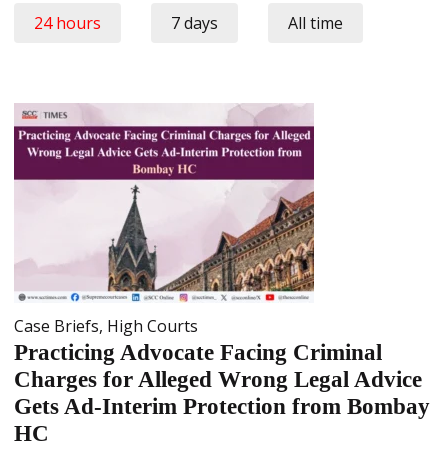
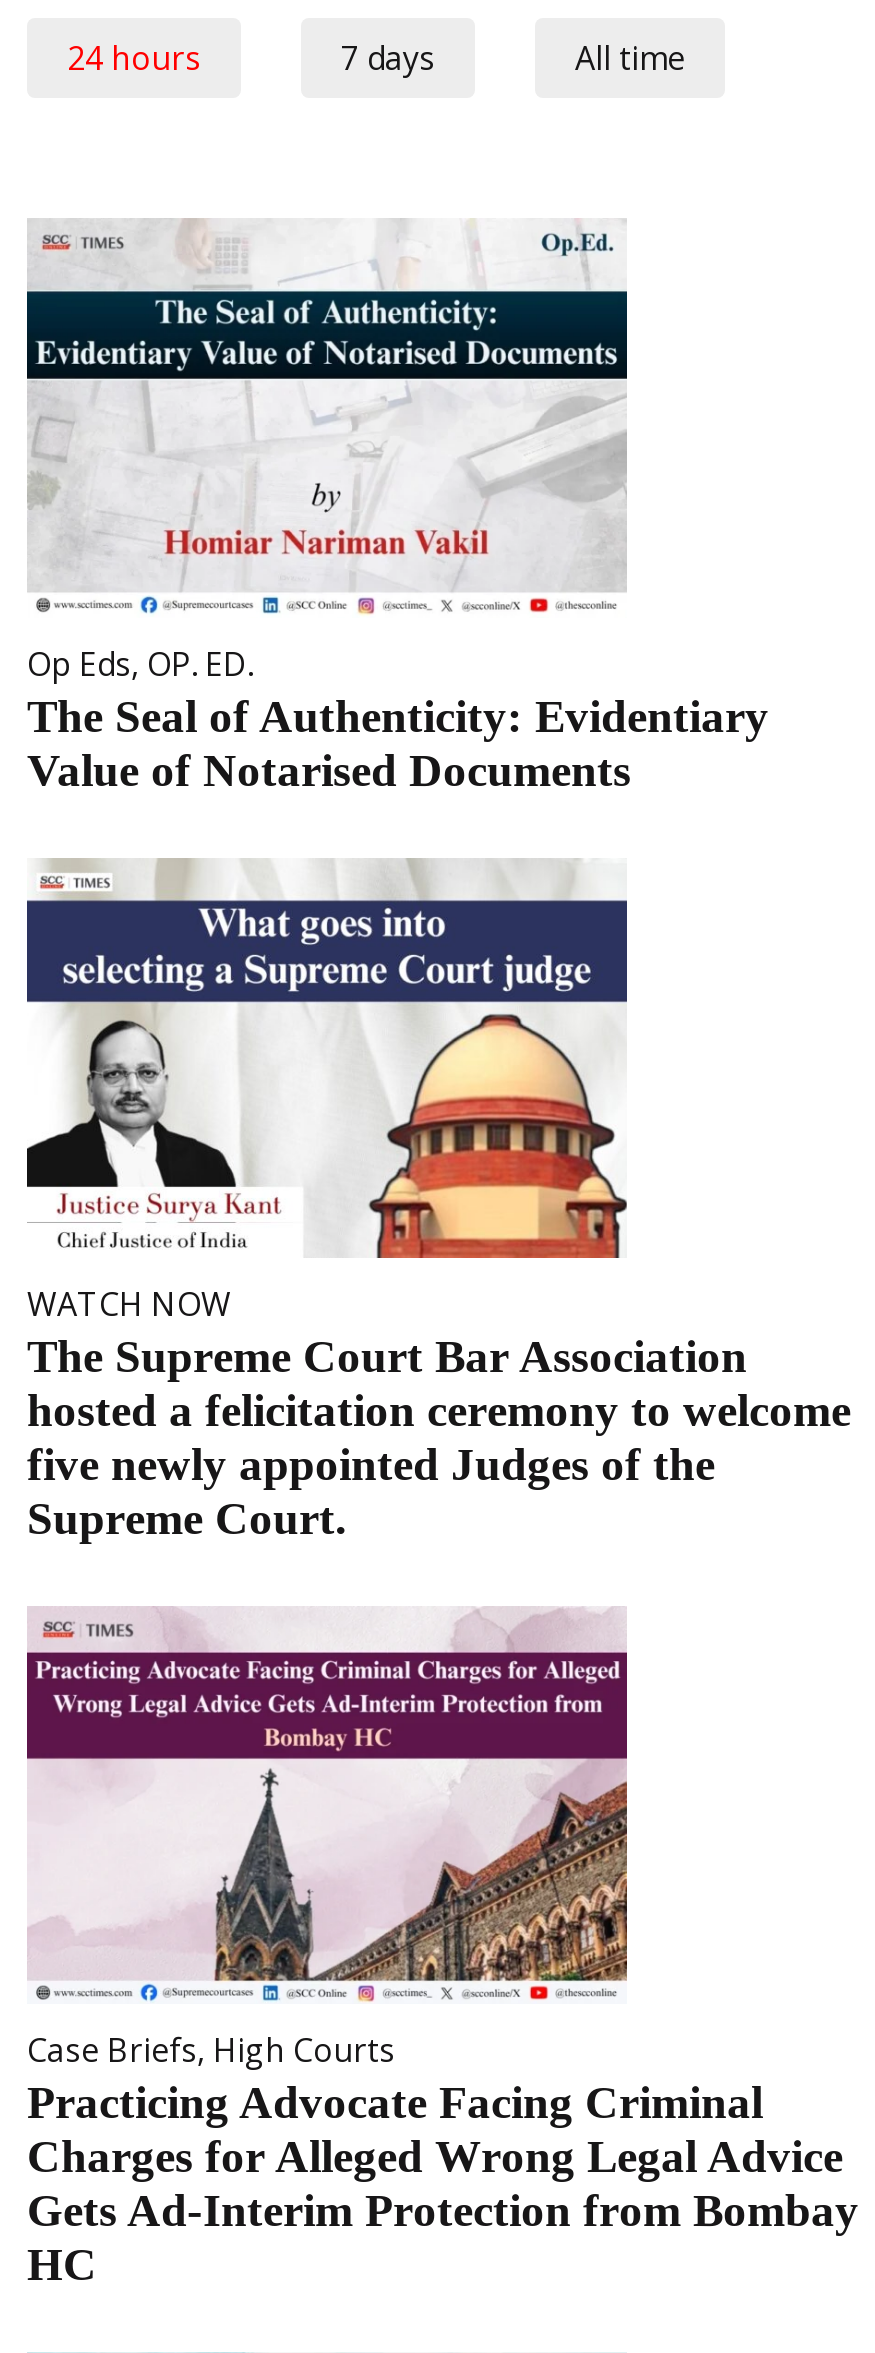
+ [image]
+ Op Eds, OP. ED.
+ The Seal of Authenticity: Evidentiary
+ Value of Notarised Documents

+ [image]
+ WATCH NOW
+ The Supreme Court Bar Association
+ hosted a felicitation ceremony to welcome
+ five newly appointed Judges of the
+ Supreme Court.
